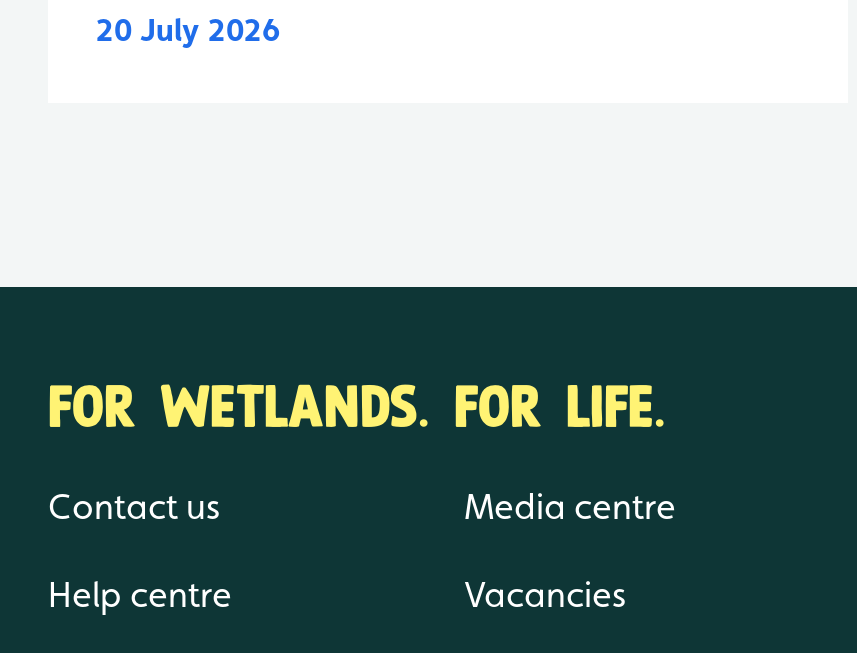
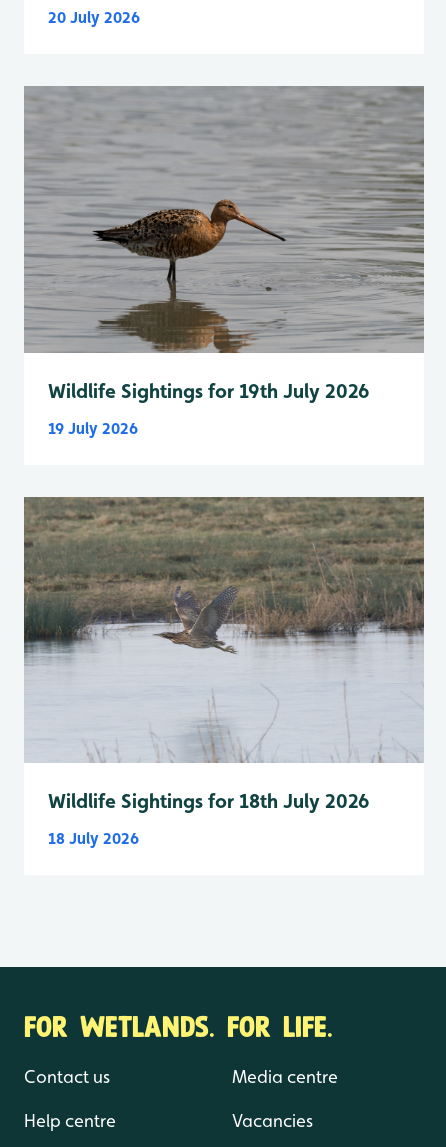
+ [image]
+ Wildlife Sightings for 19th July 2026
+ 19 July 2026

+ [image]
+ Wildlife Sightings for 18th July 2026
+ 18 July 2026
